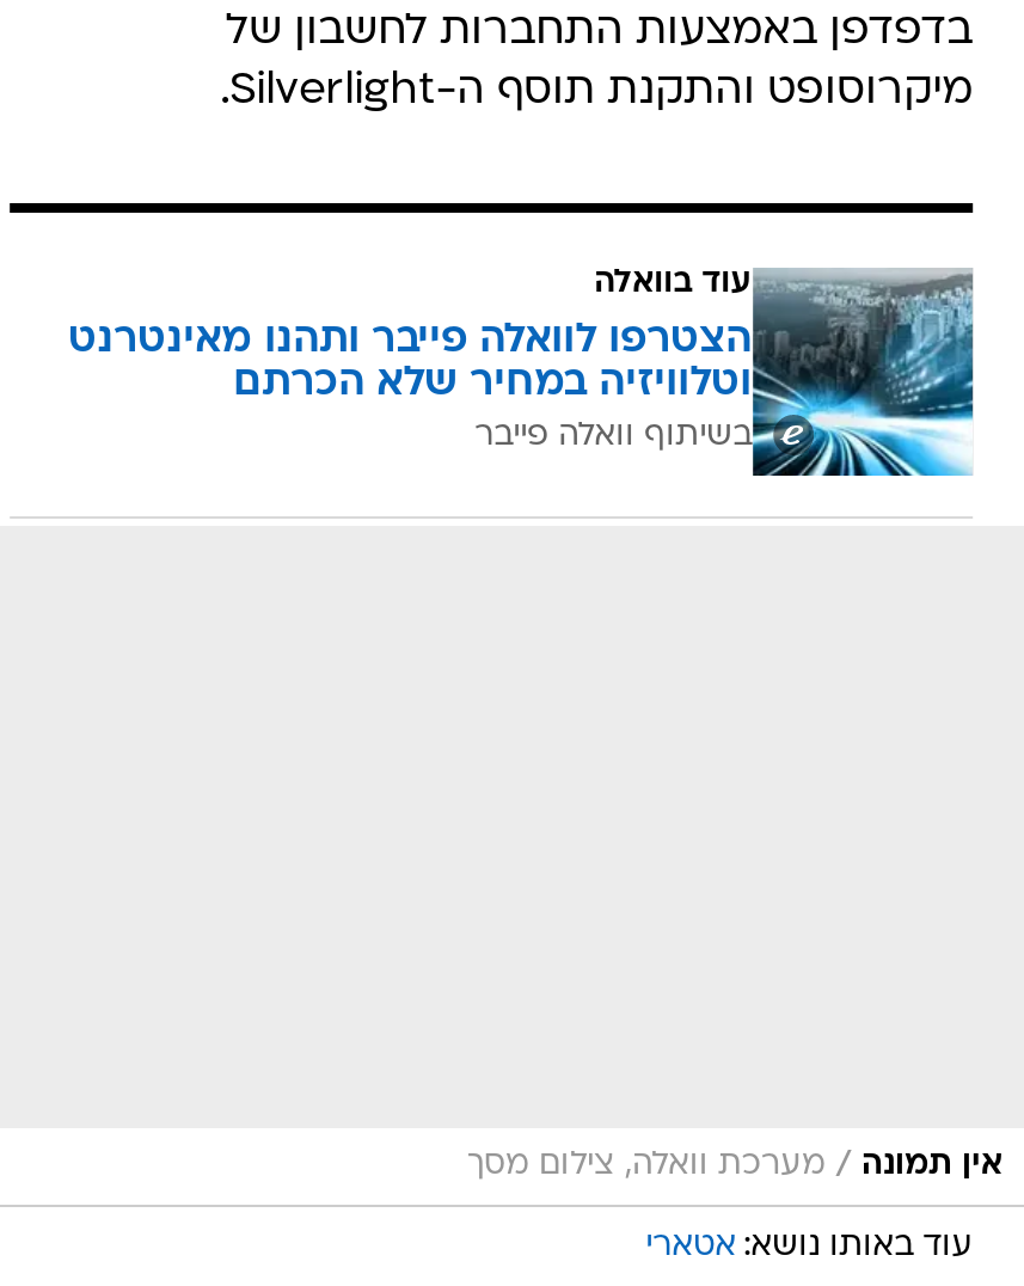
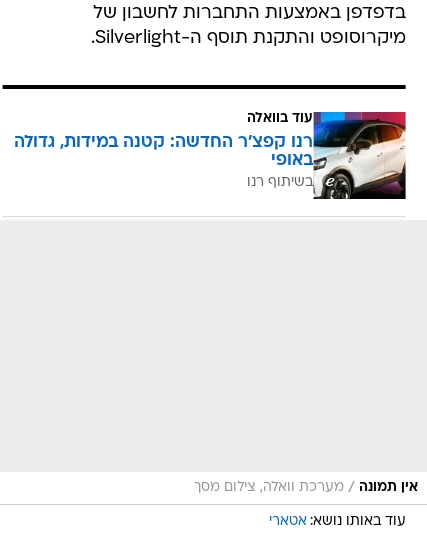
- [image]
- הצטרפו לוואלה פייבר ותהנו מאינטרנט
- וטלוויזיה במחיר שלא הכרתם
- בשיתוף וואלה פייבר
+ [image]
+ רנו קפצ'ר החדשה: קטנה במידות, גדולה
+ באופי
+ בשיתוף רנו
